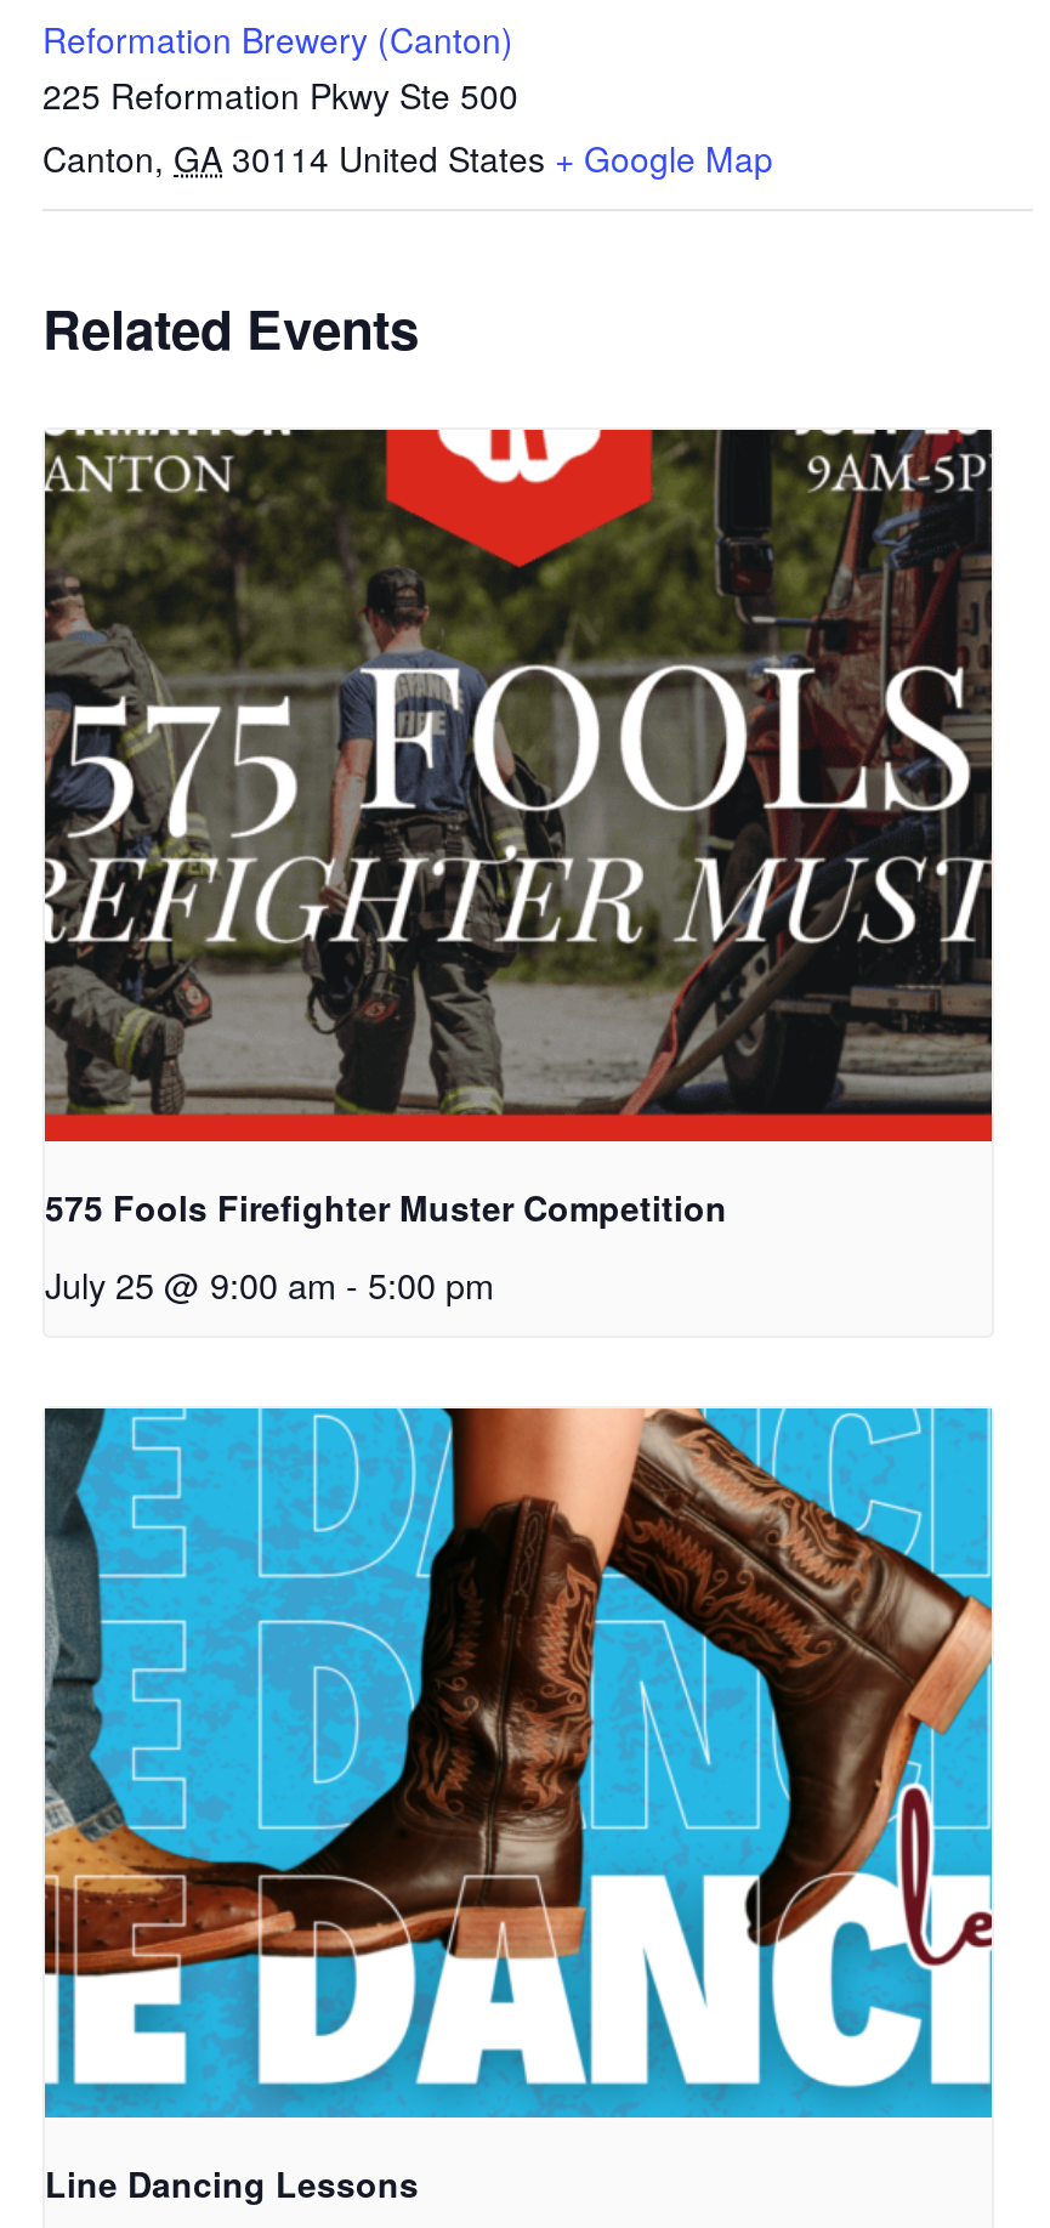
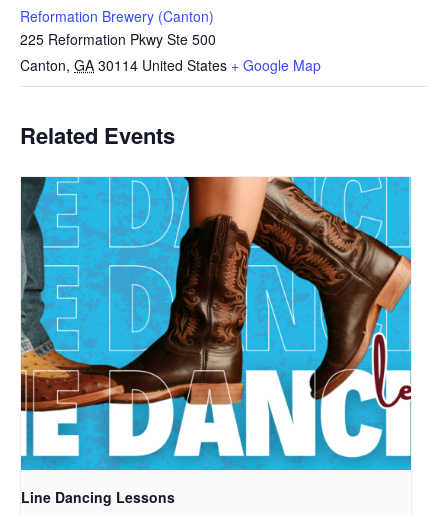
- [image]
- 575 Fools Firefighter Muster Competition
- July 25 @ 9:00 am - 5:00 pm
